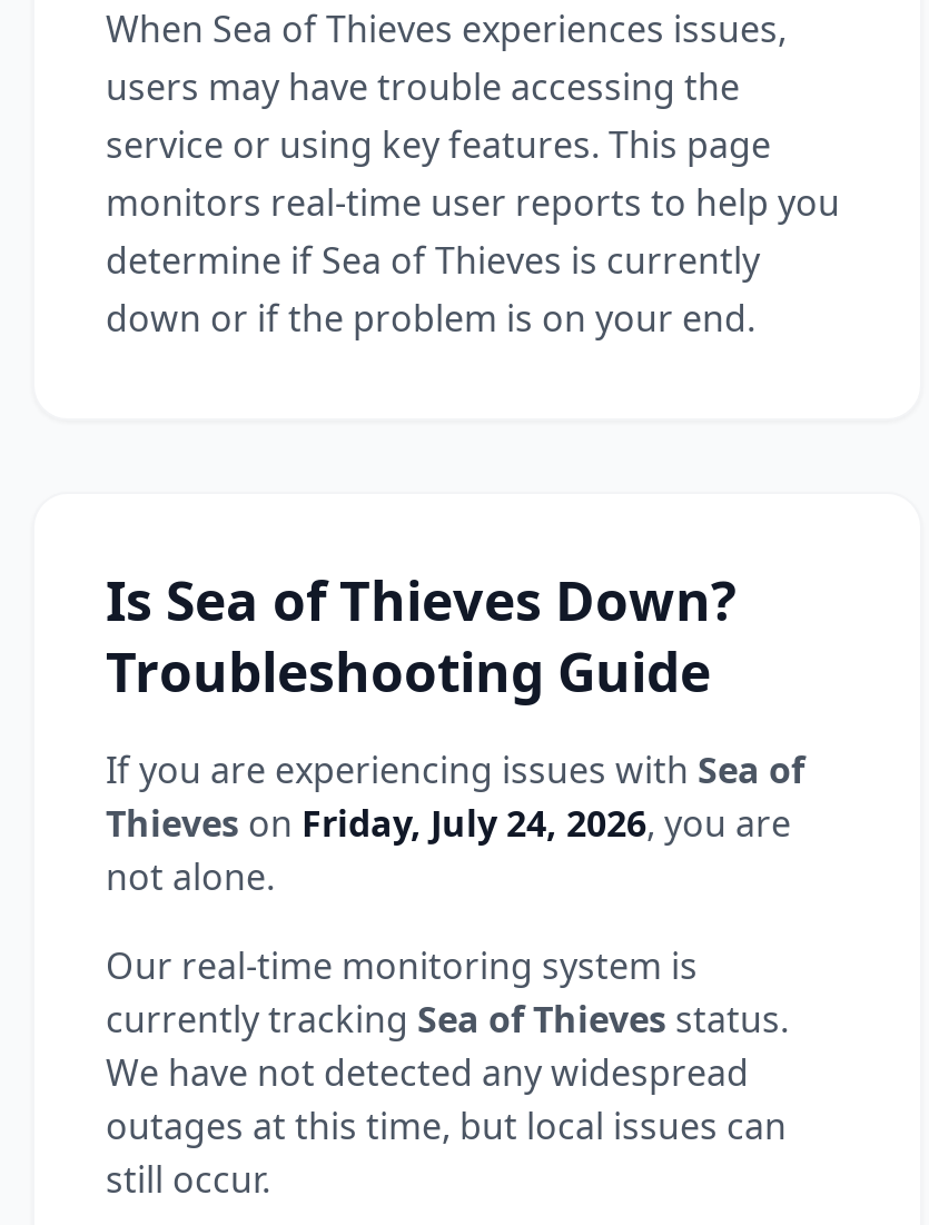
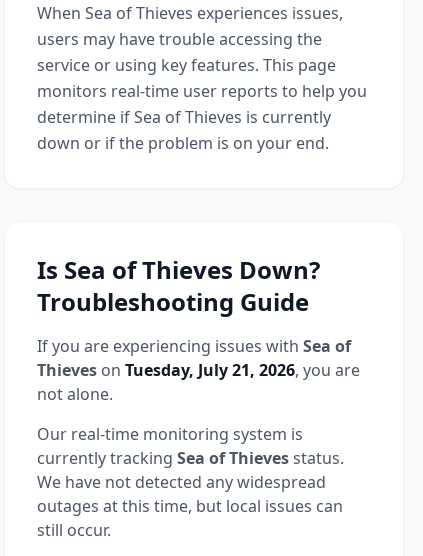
- Thieves on Friday, July 24, 2026, you are
+ Thieves on Tuesday, July 21, 2026, you are
